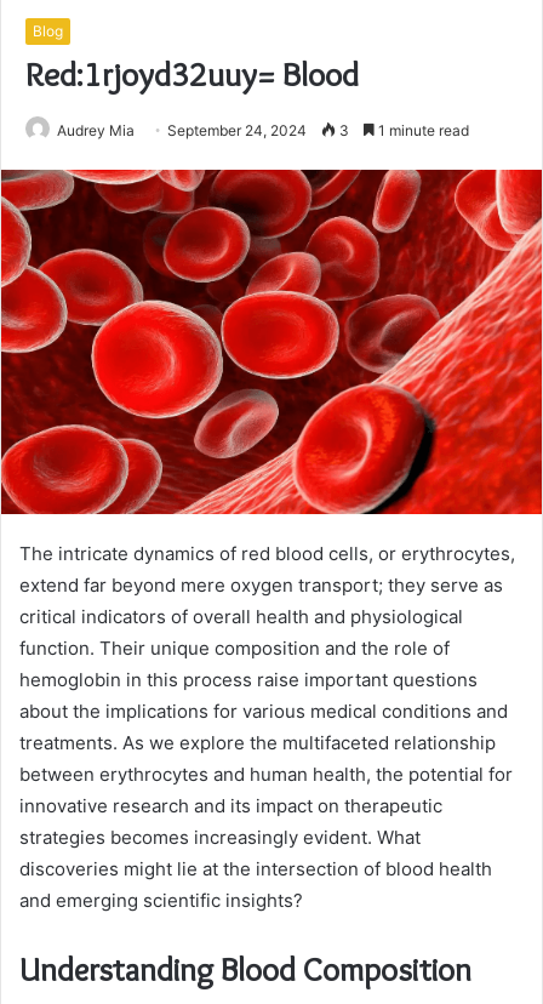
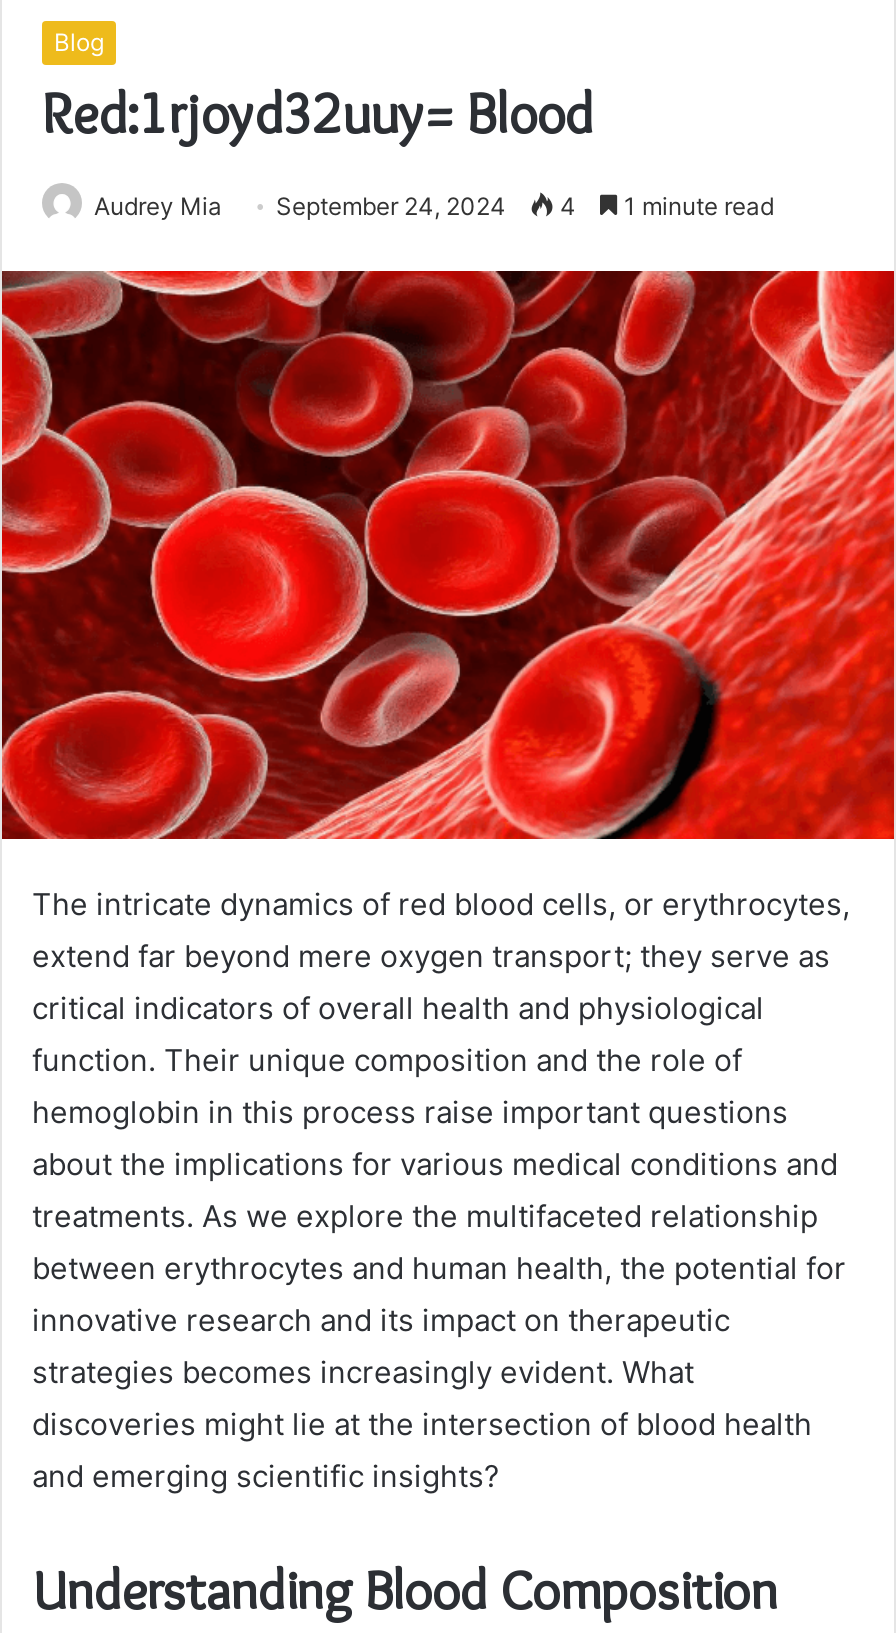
- Audrey Mia September 24, 2024 3 1 minute read
+ Audrey Mia September 24, 2024 4 1 minute read
